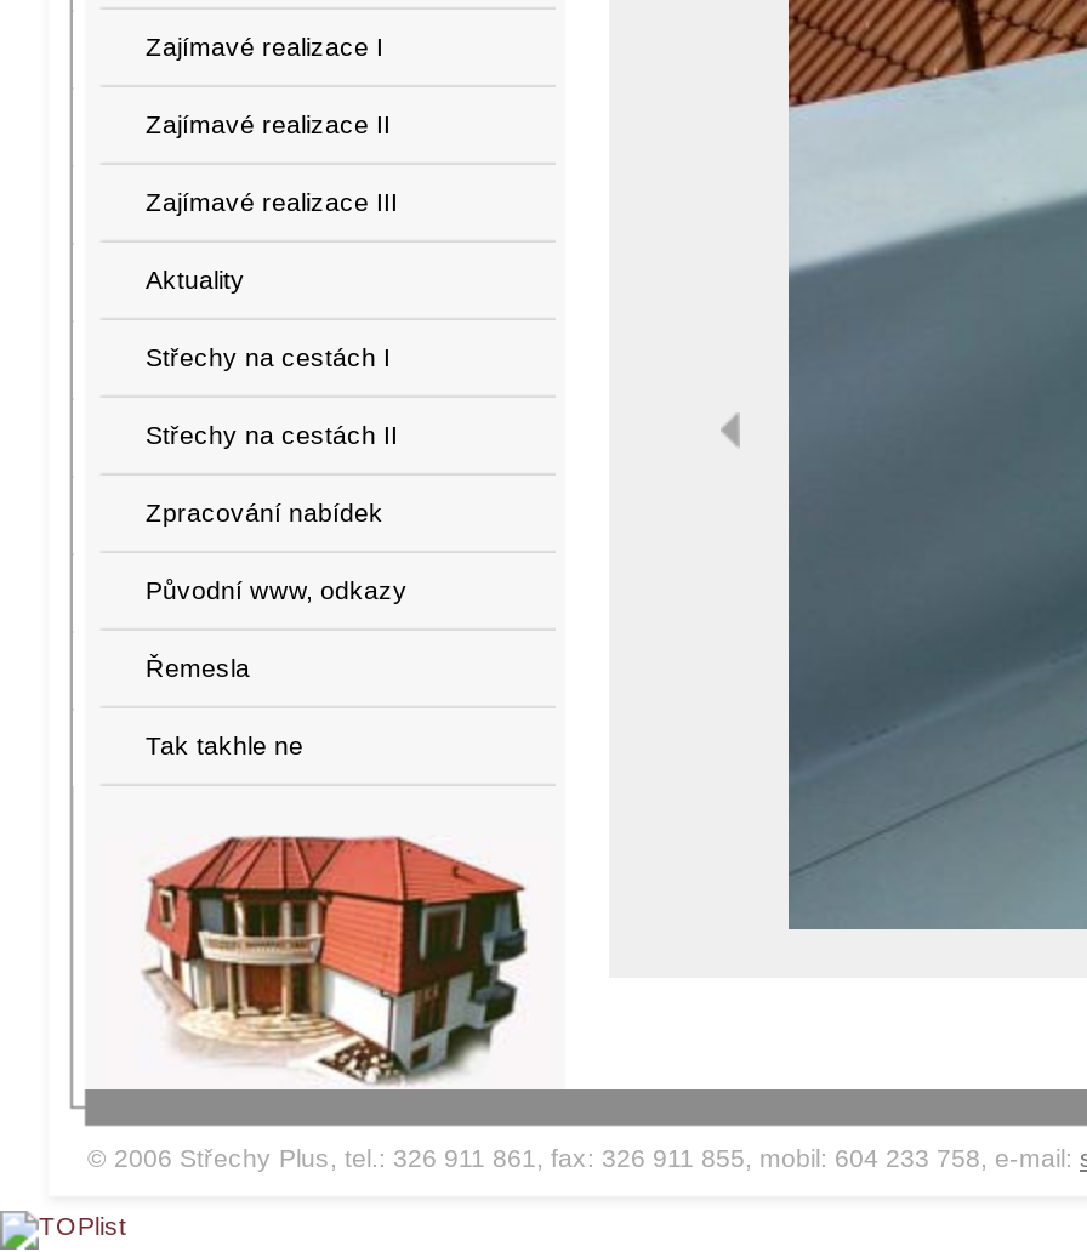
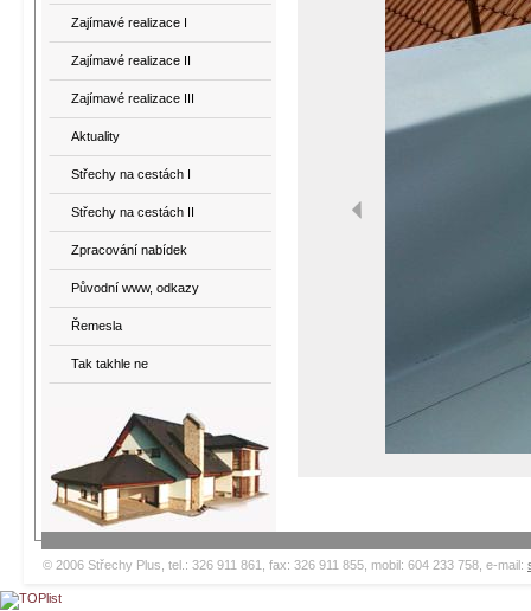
- [image]
+ [image]
